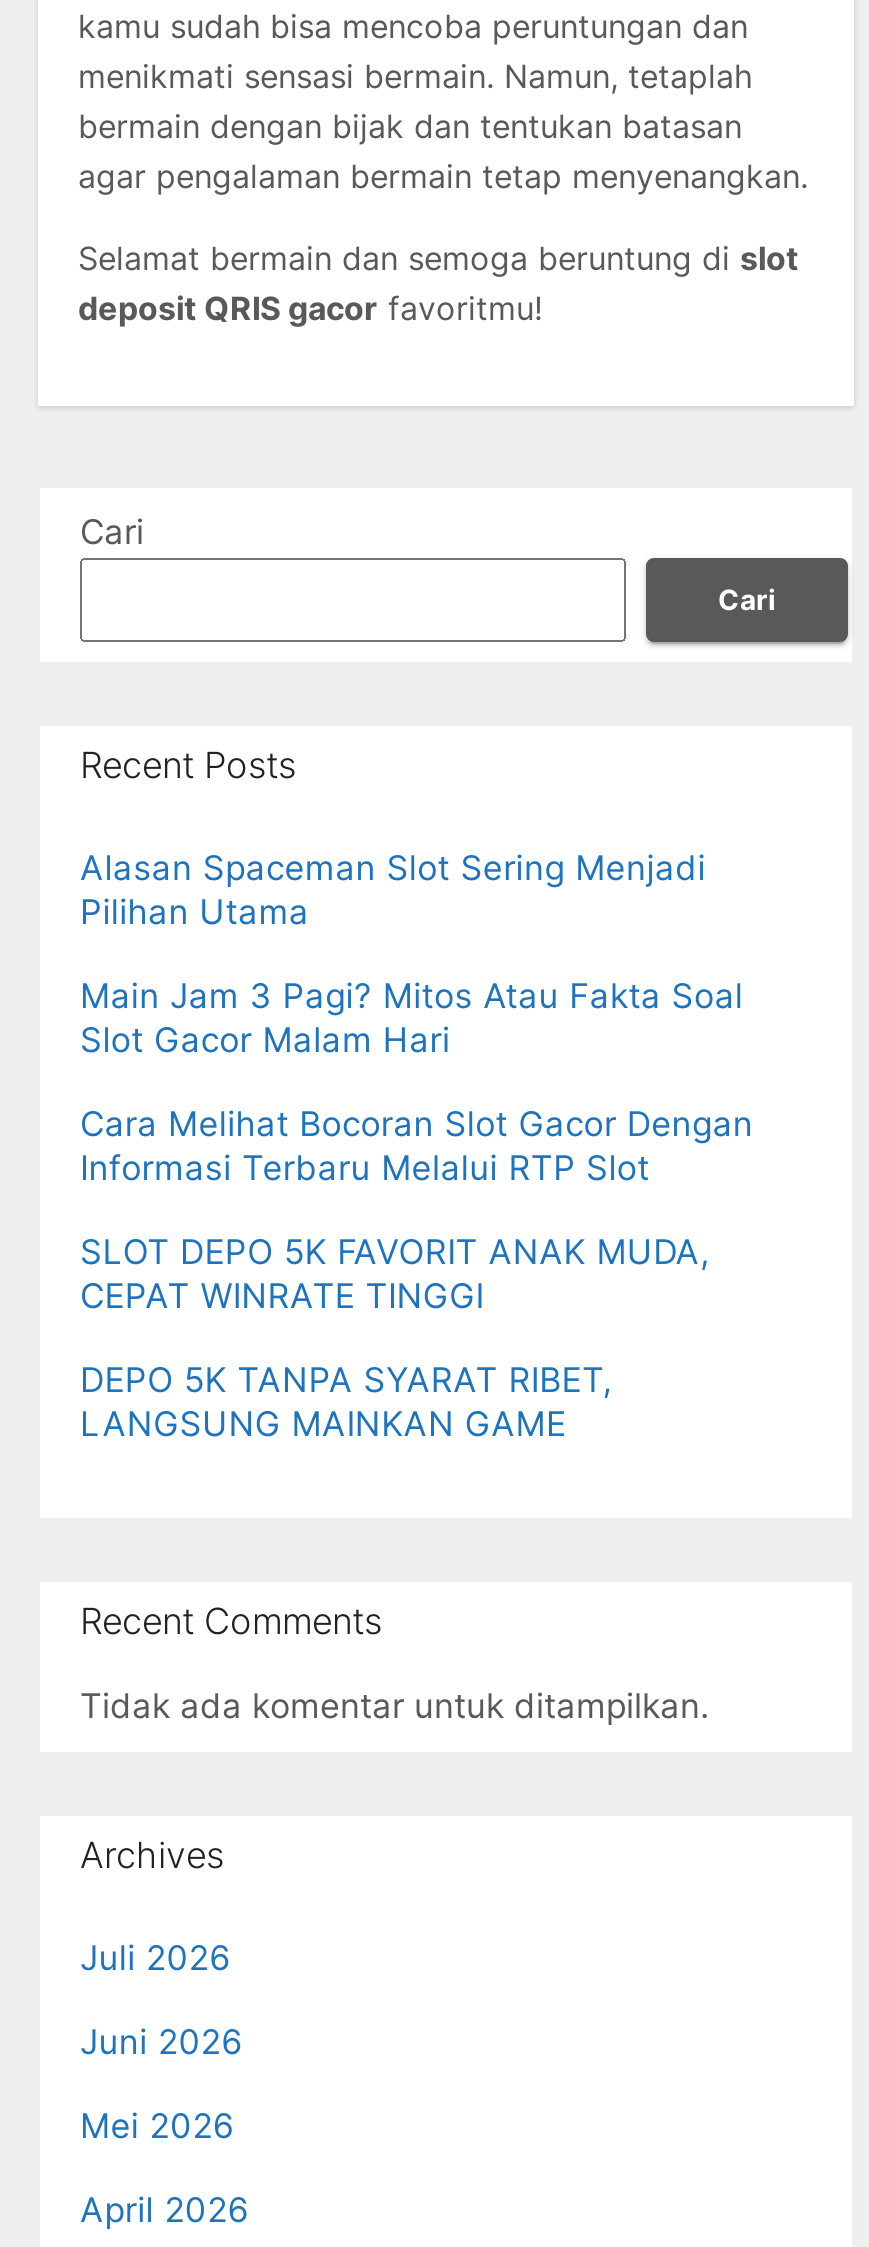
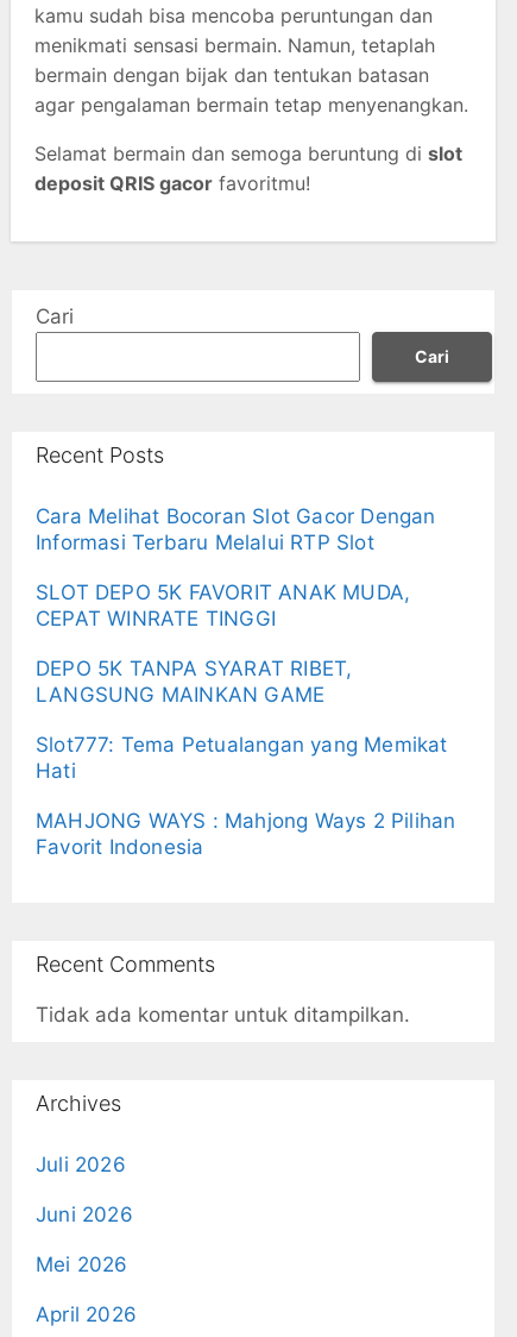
- Alasan Spaceman Slot Sering Menjadi
- Pilihan Utama
- Main Jam 3 Pagi? Mitos Atau Fakta Soal
- Slot Gacor Malam Hari

moved up: Cara Melihat Bocoran Slot Gacor Dengan | Informasi Terbaru Melalui RTP Slot | SLOT DEPO 5K FAVORIT ANAK MUDA, | CEPAT WINRATE TINGGI | DEPO 5K TANPA SYARAT RIBET, | LANGSUNG MAINKAN GAME

+ Slot777: Tema Petualangan yang Memikat
+ Hati
+ MAHJONG WAYS : Mahjong Ways 2 Pilihan
+ Favorit Indonesia
